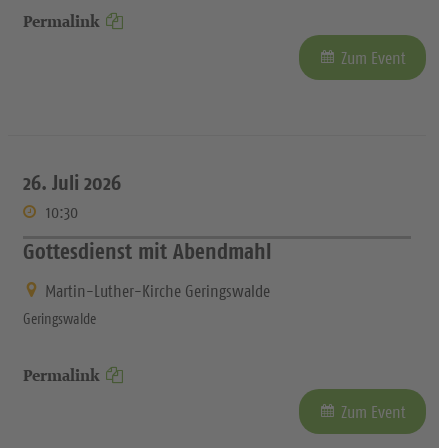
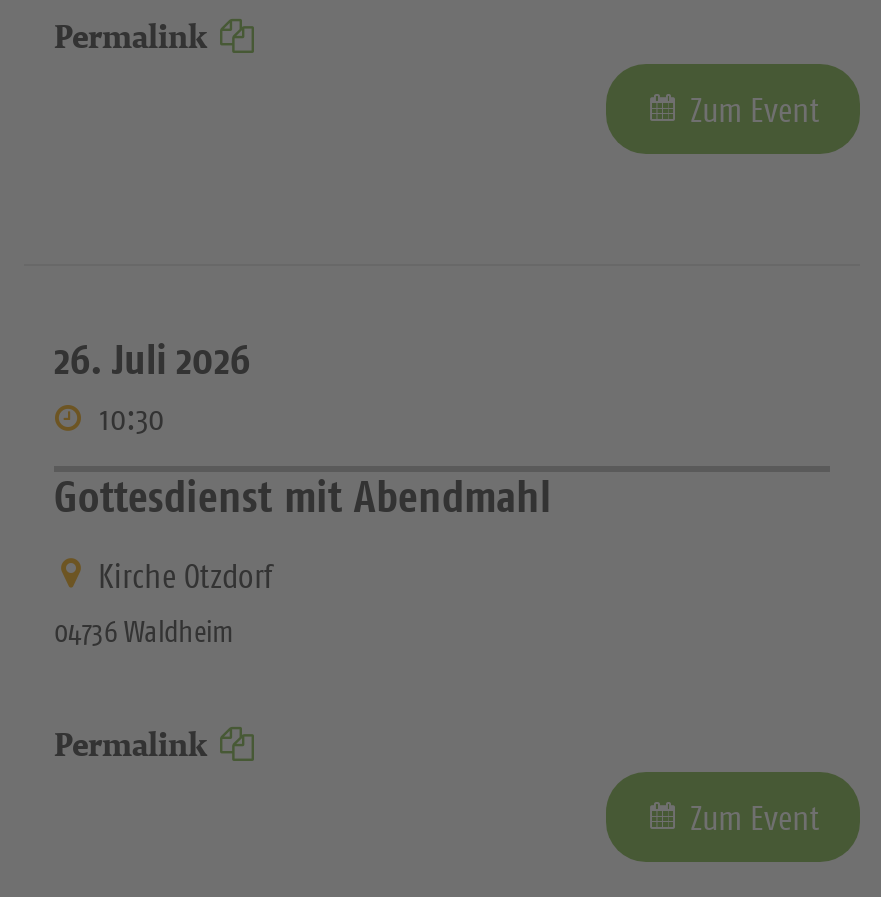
- Martin-Luther-Kirche Geringswalde
- Geringswalde
+ Kirche Otzdorf
+ 04736 Waldheim
